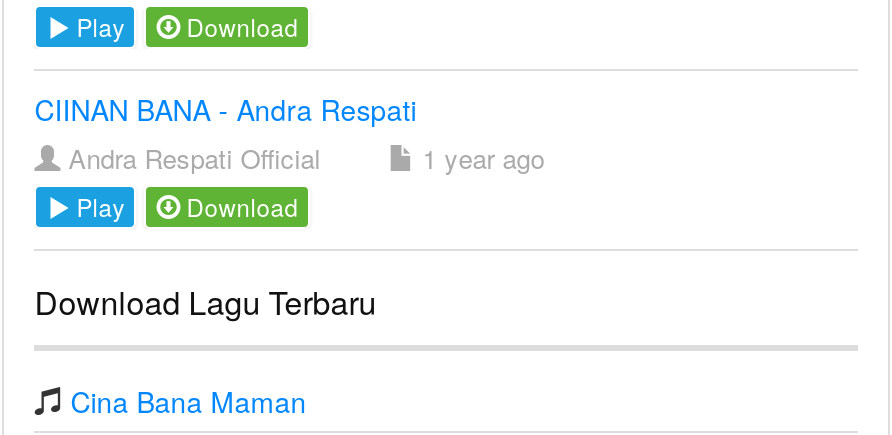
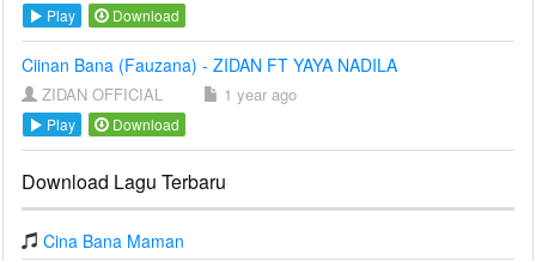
- CIINAN BANA - Andra Respati
- Andra Respati Official
+ Ciinan Bana (Fauzana) - ZIDAN FT YAYA NADILA
+ ZIDAN OFFICIAL
